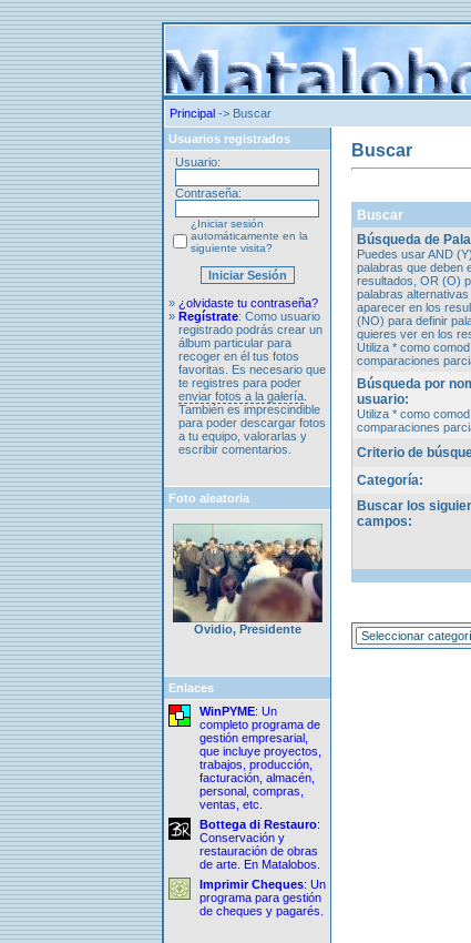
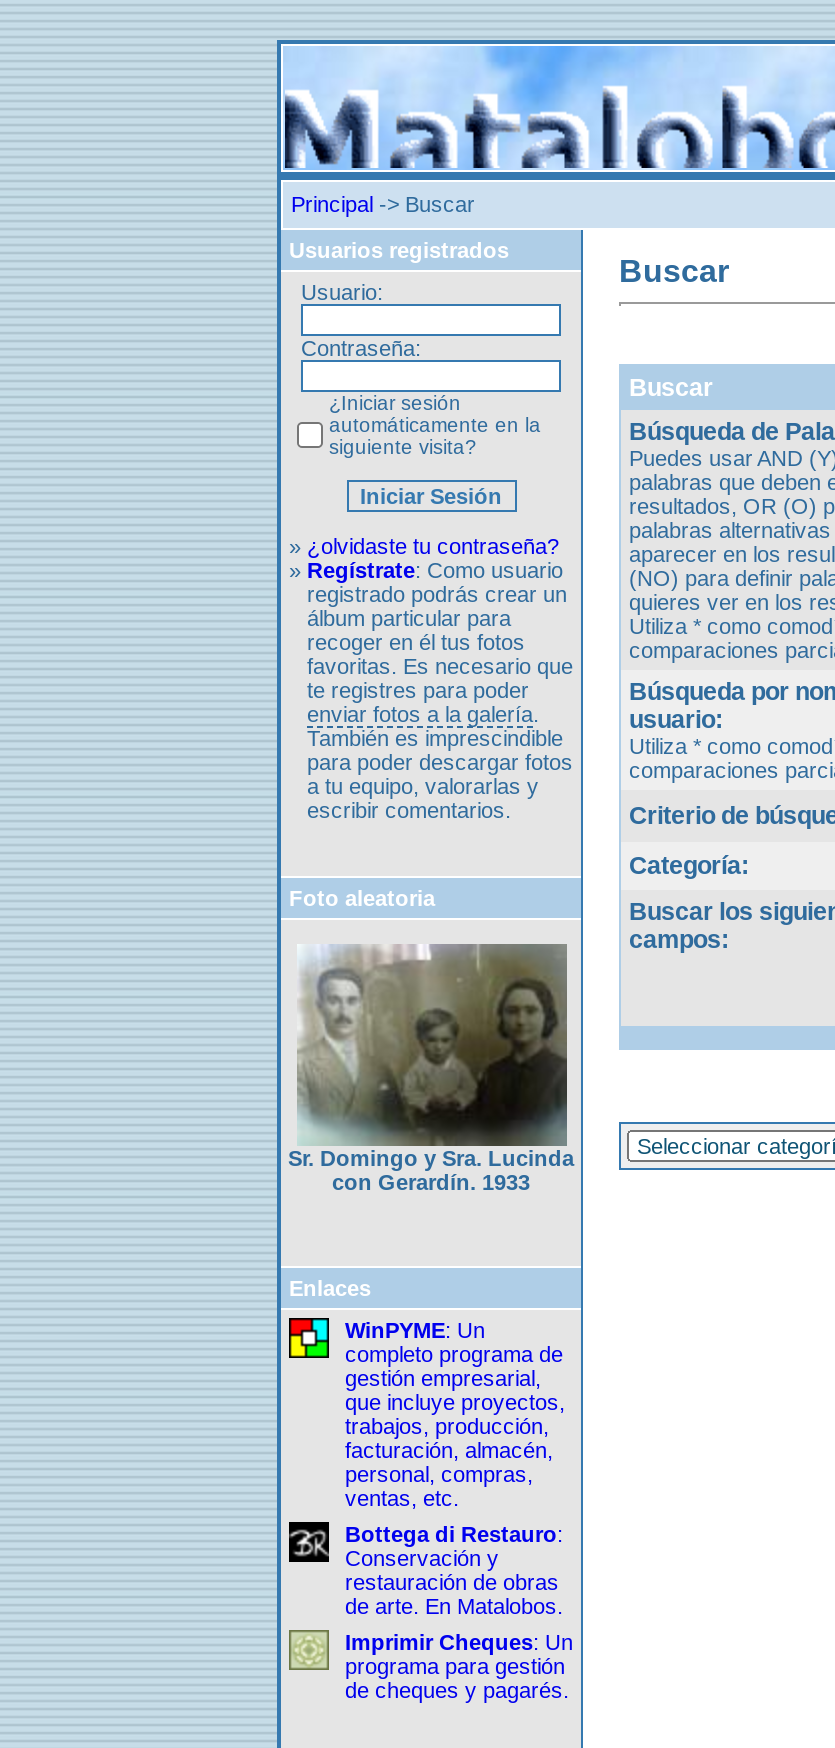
- [image]
- Ovidio, Presidente
+ [image]
+ Sr. Domingo y Sra. Lucinda
+ con Gerardín. 1933
